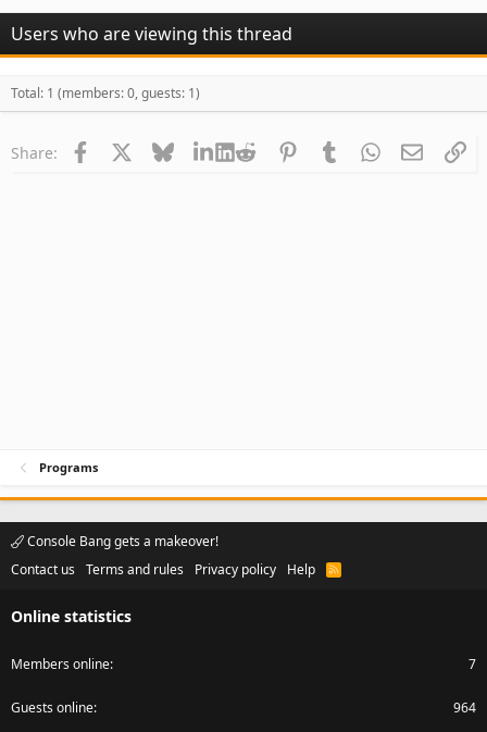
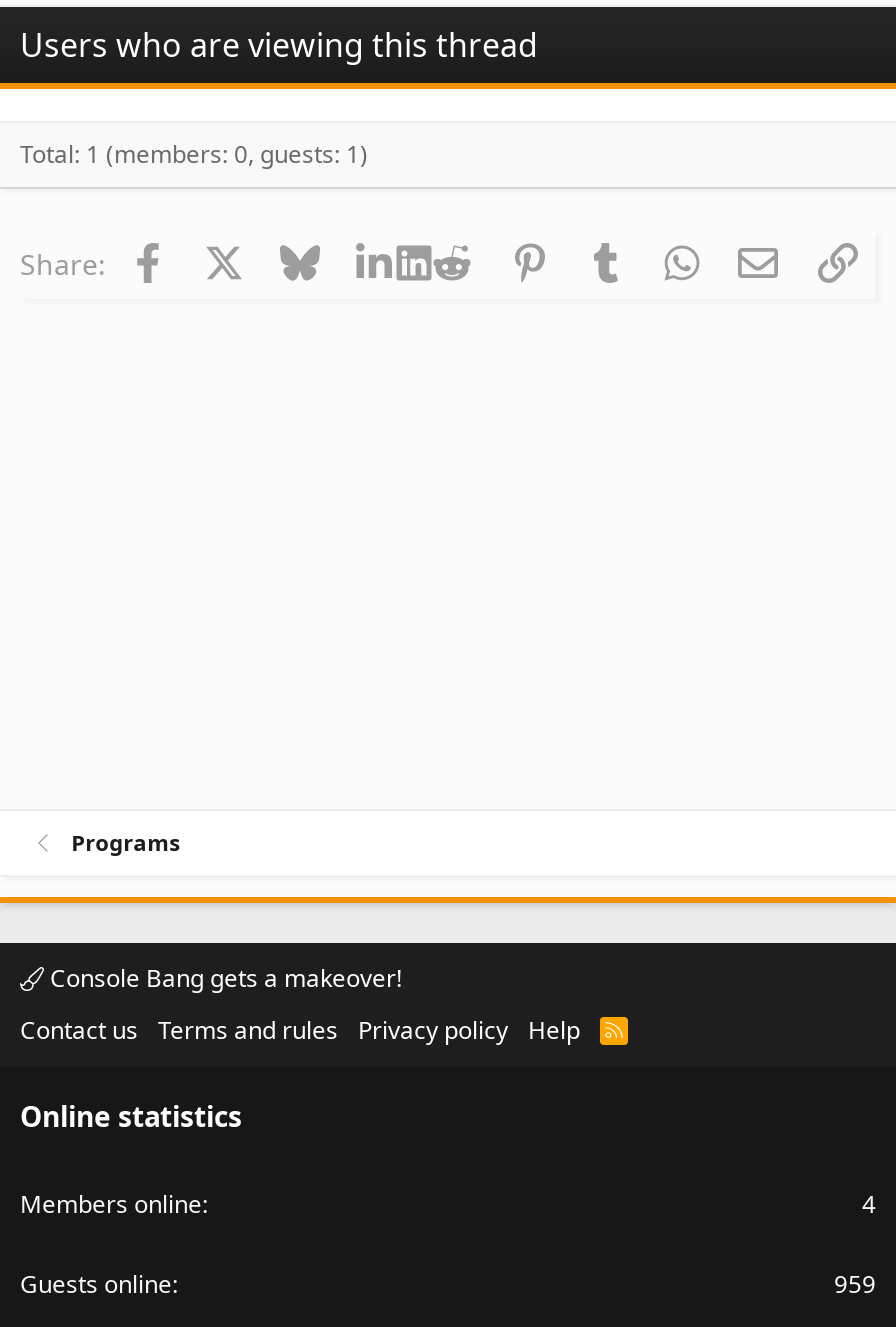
- 7
+ 4

- 964
+ 959
